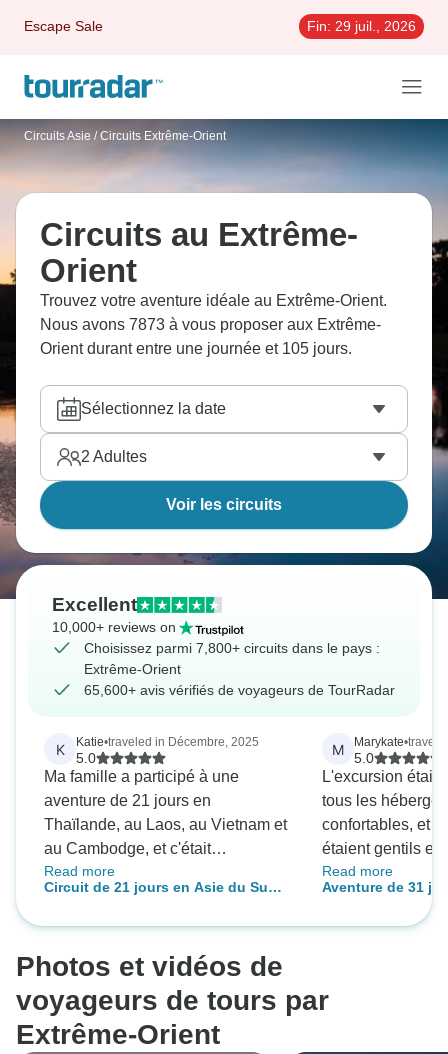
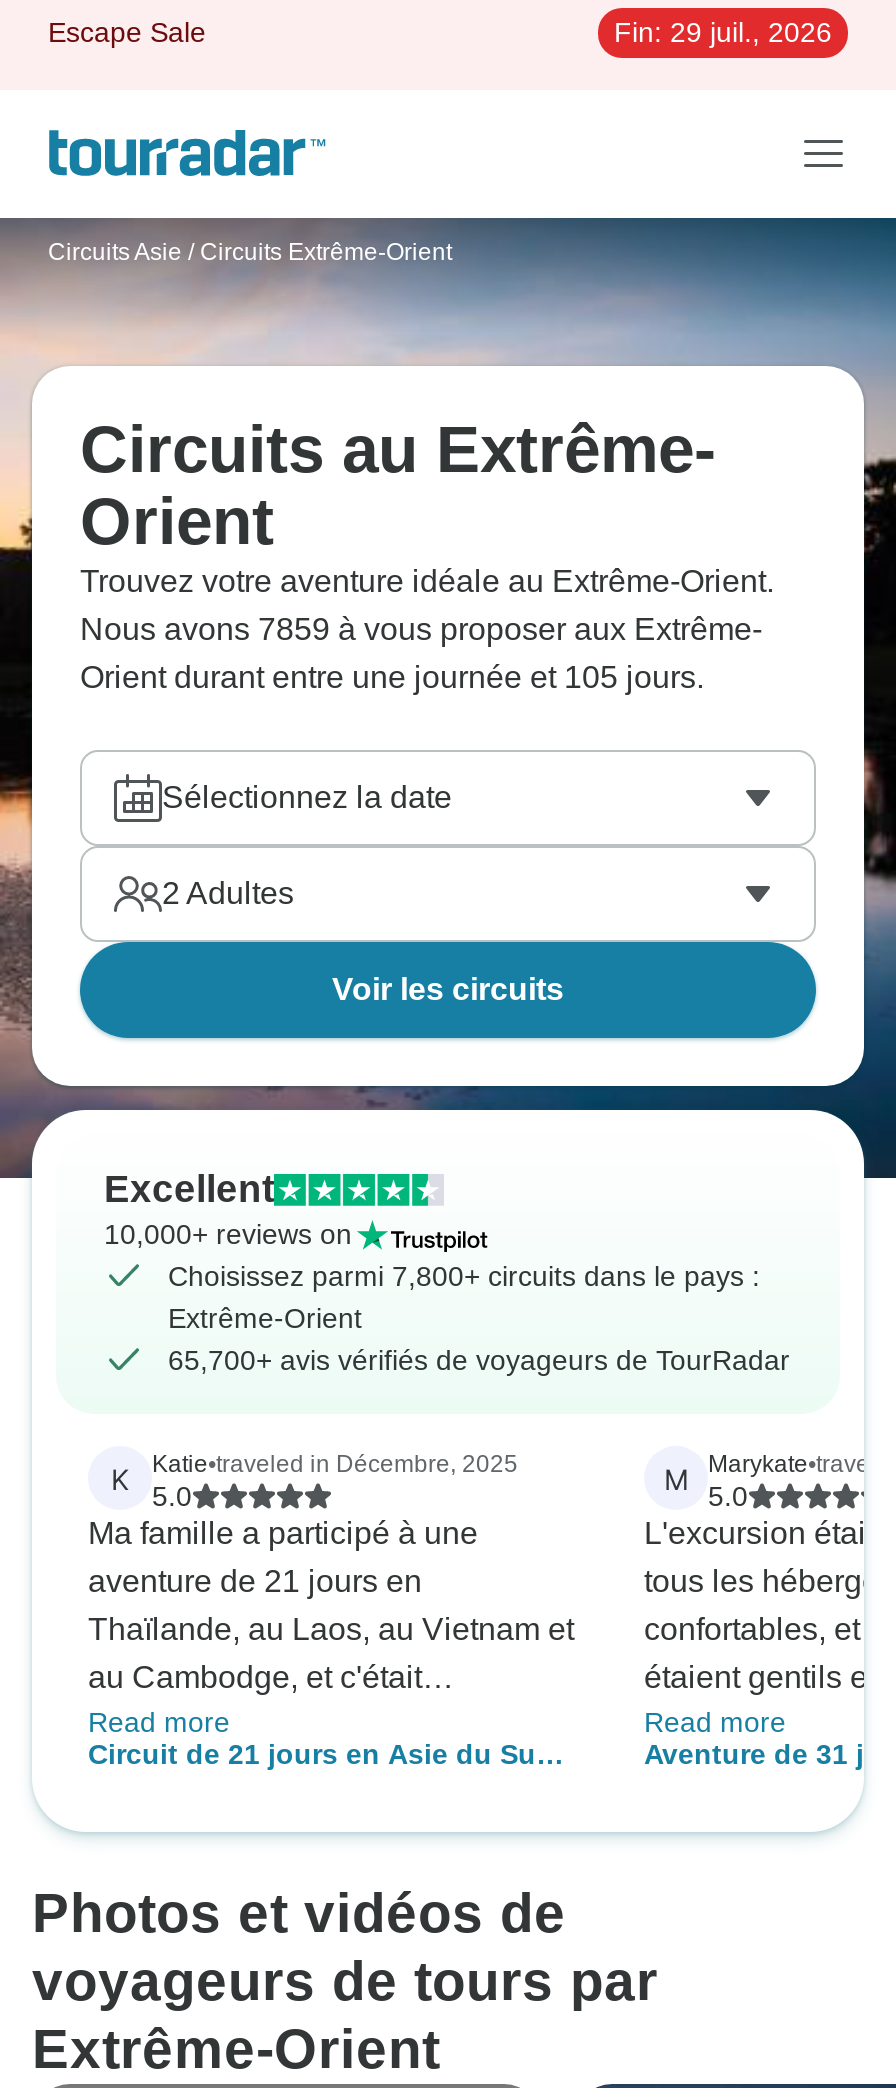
- Nous avons 7873 à vous proposer aux Extrême-
+ Nous avons 7859 à vous proposer aux Extrême-

- 65,600+ avis vérifiés de voyageurs de TourRadar
+ 65,700+ avis vérifiés de voyageurs de TourRadar
